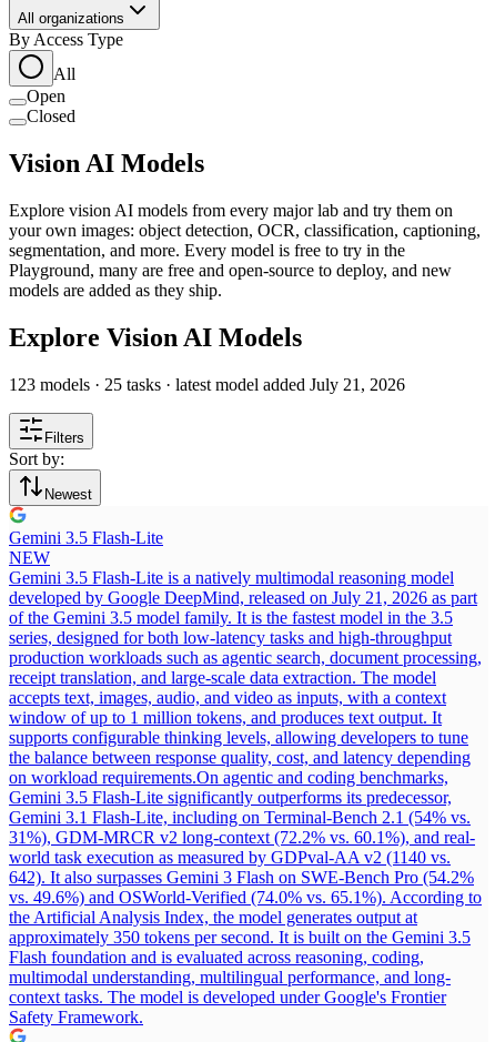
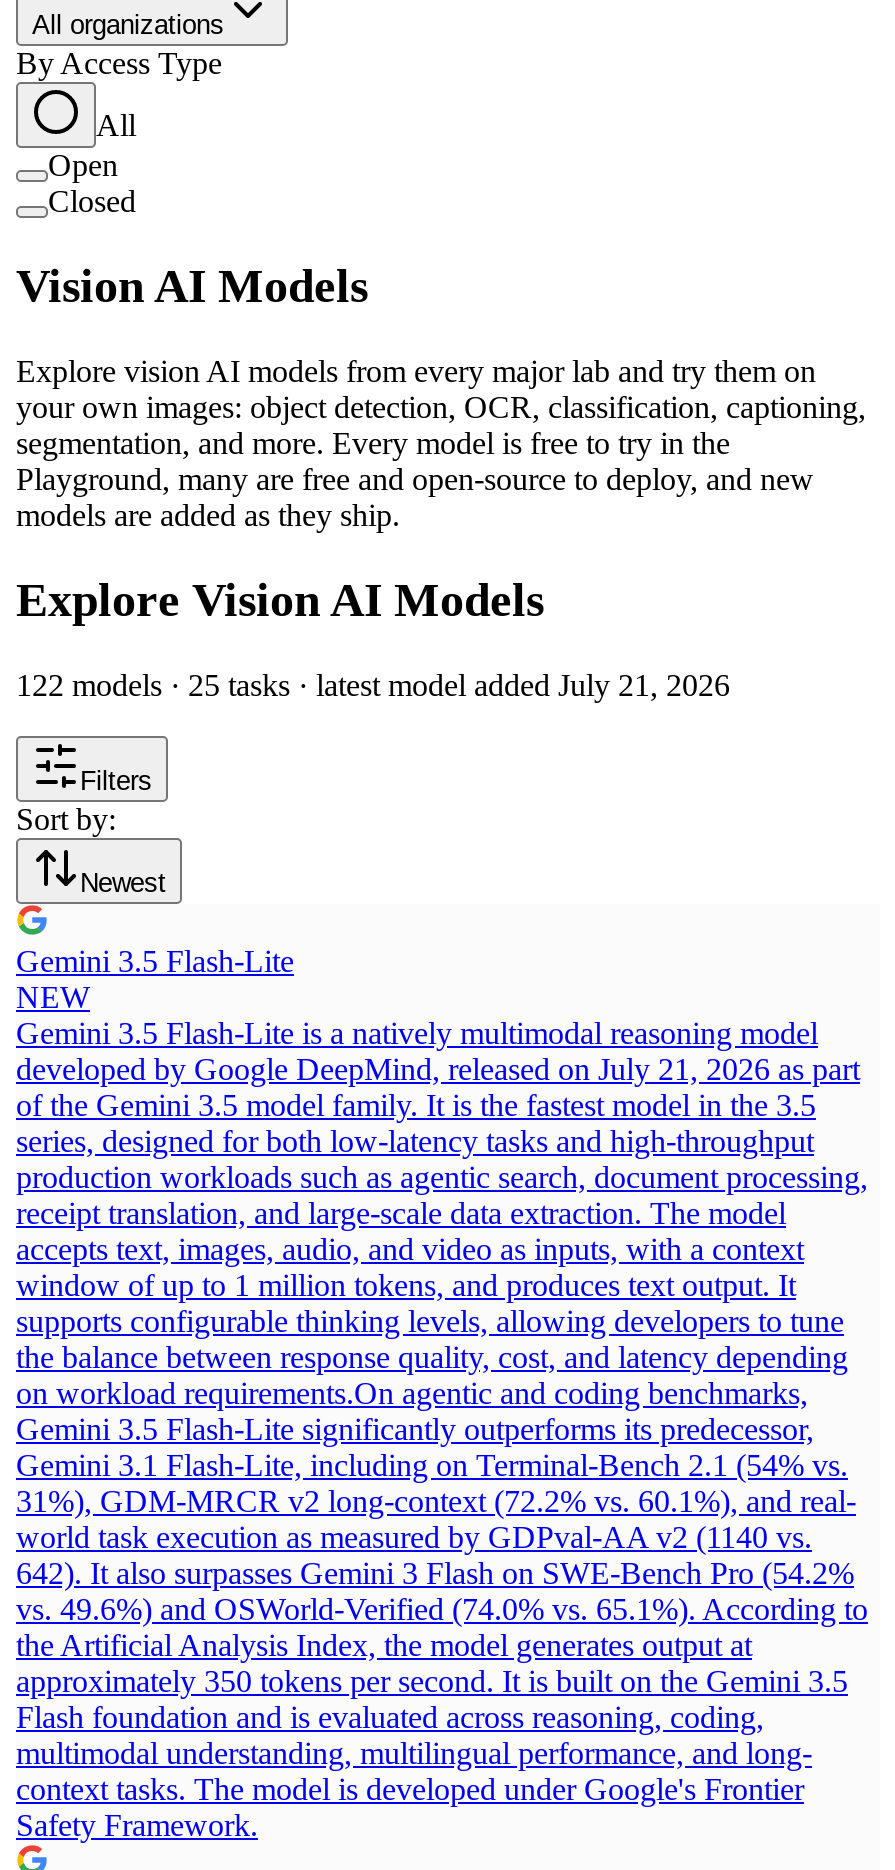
- 123 models · 25 tasks · latest model added July 21, 2026
+ 122 models · 25 tasks · latest model added July 21, 2026
